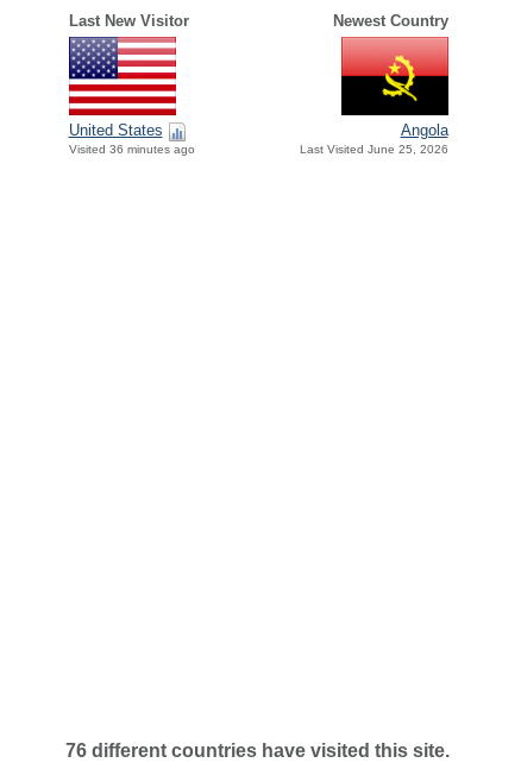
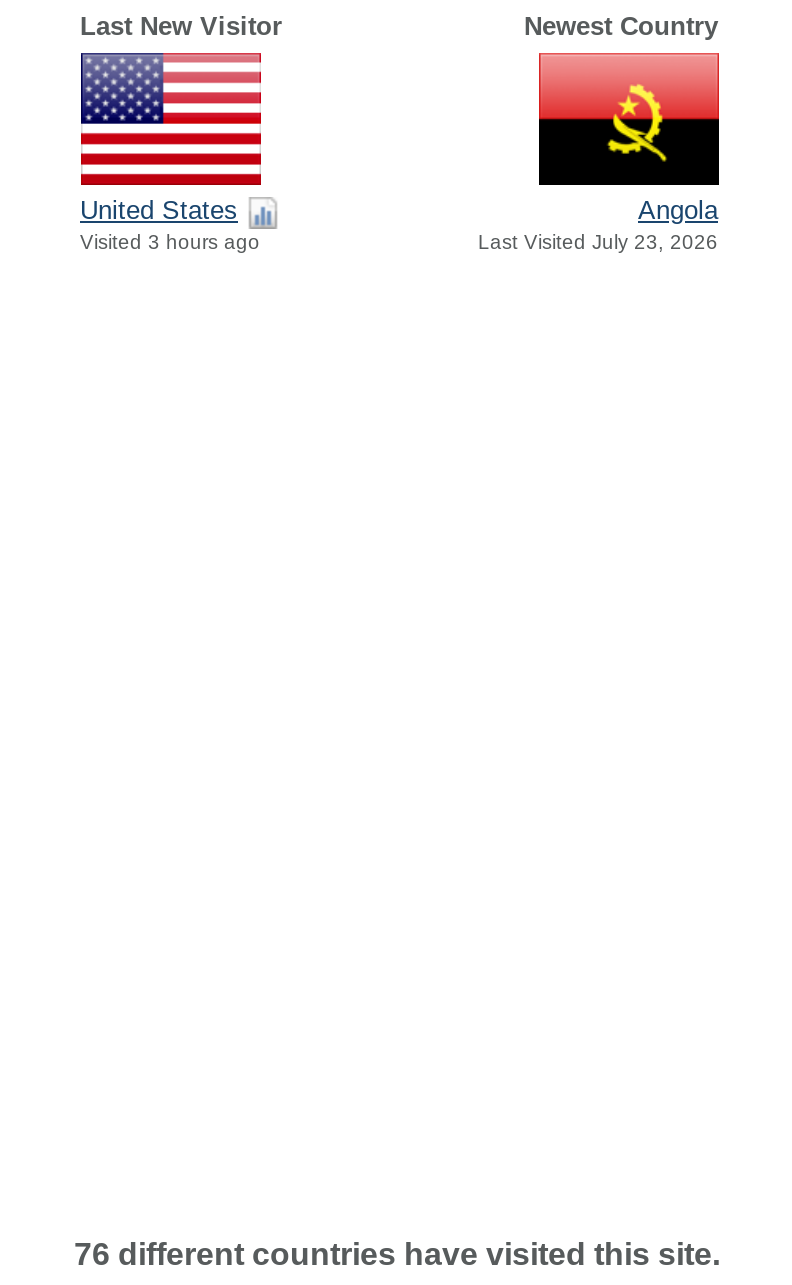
- Visited 36 minutes ago
+ Visited 3 hours ago

- Last Visited June 25, 2026
+ Last Visited July 23, 2026
